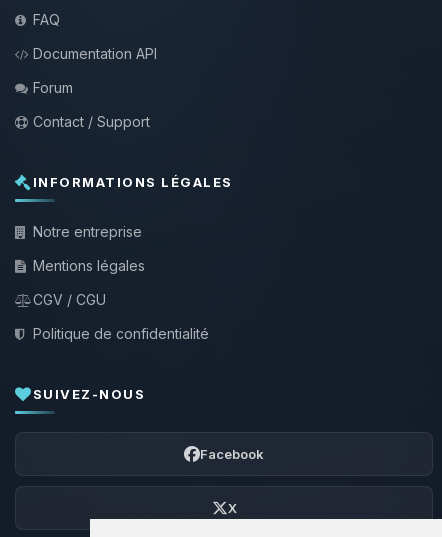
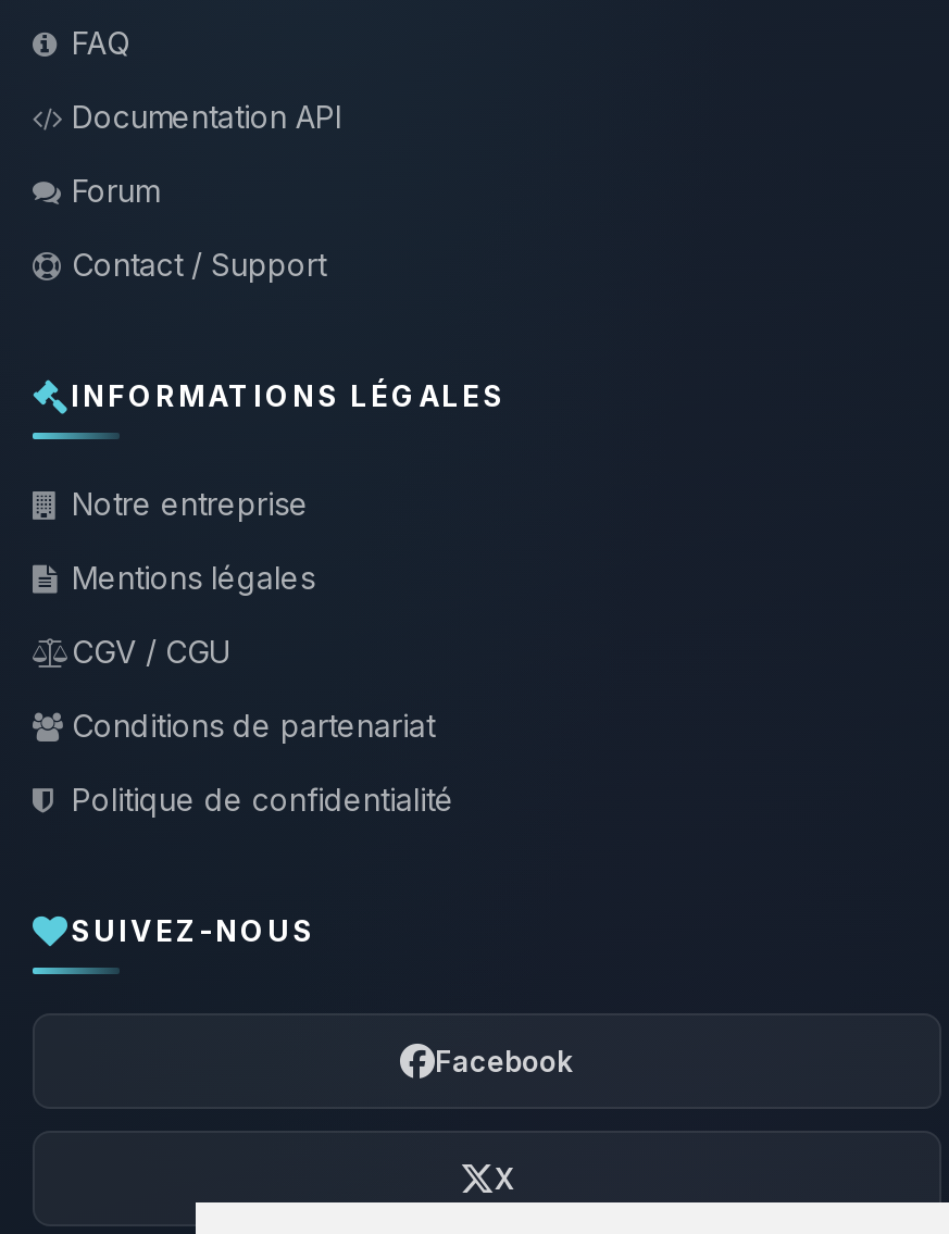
+ Conditions de partenariat
